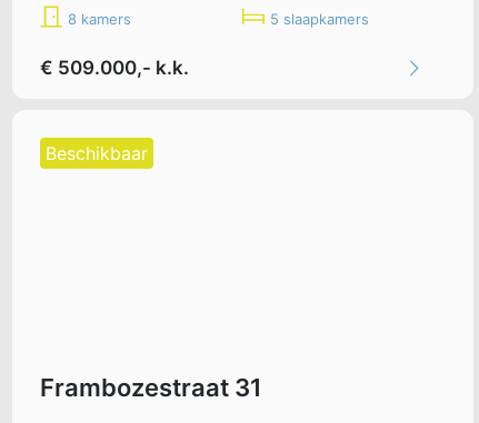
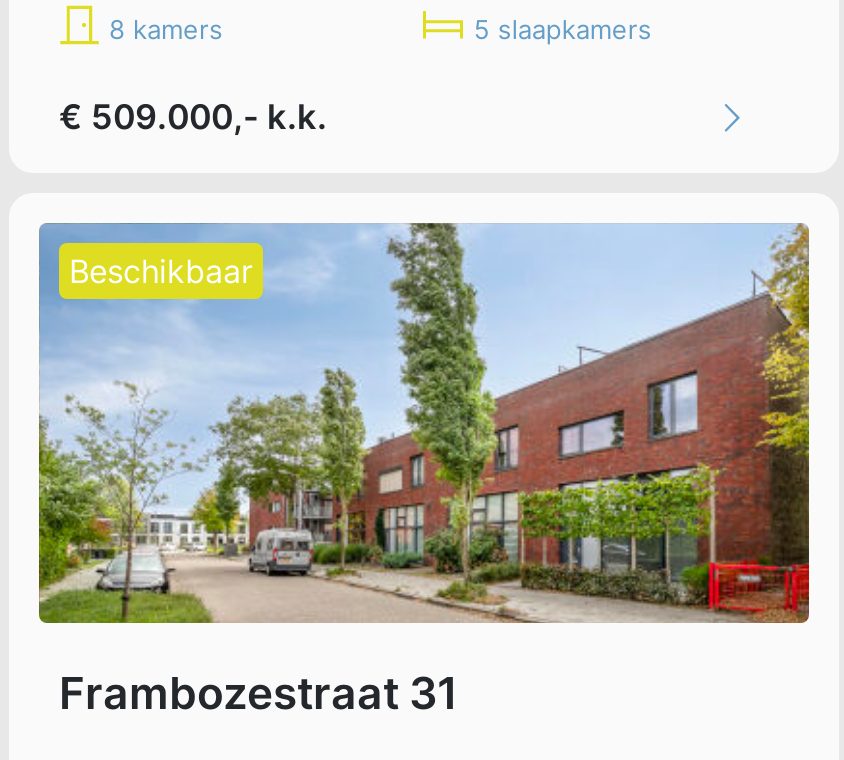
+ [image]
